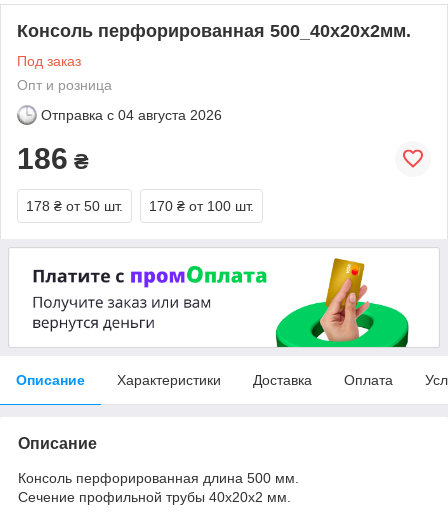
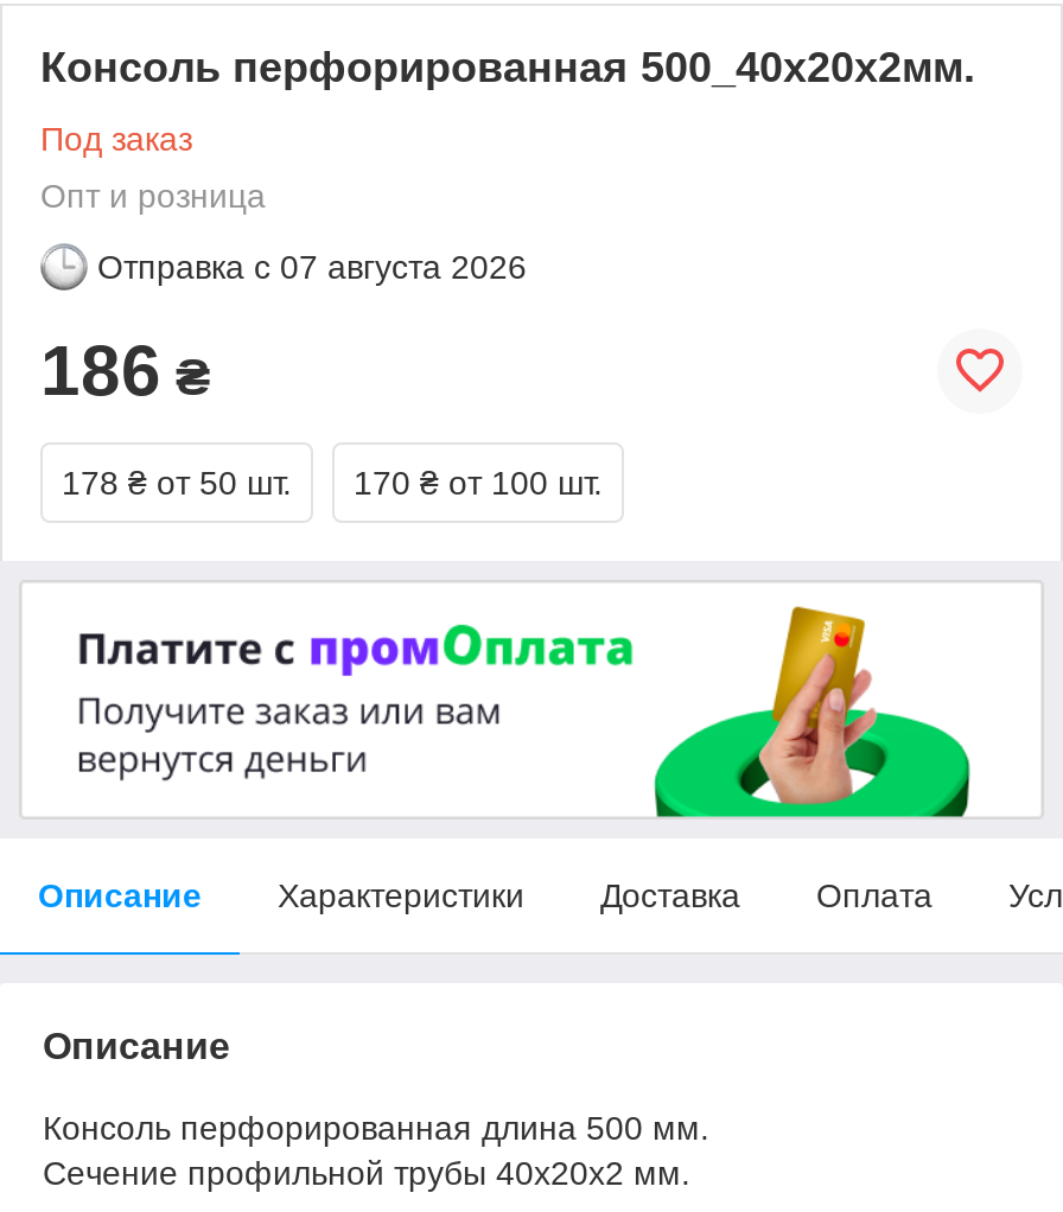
- Отправка с 04 августа 2026
+ Отправка с 07 августа 2026
